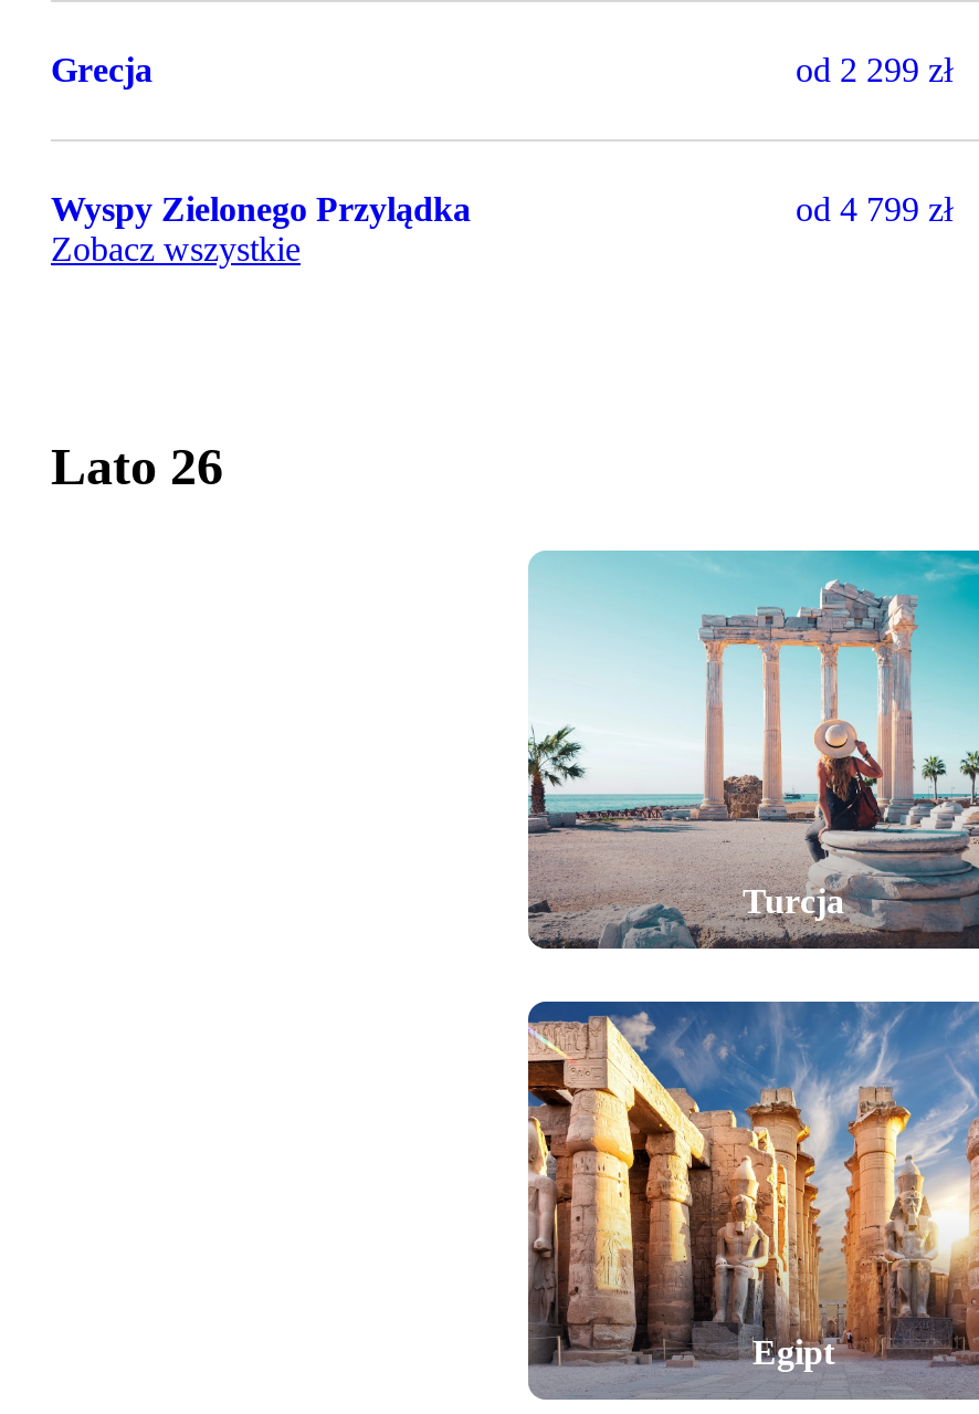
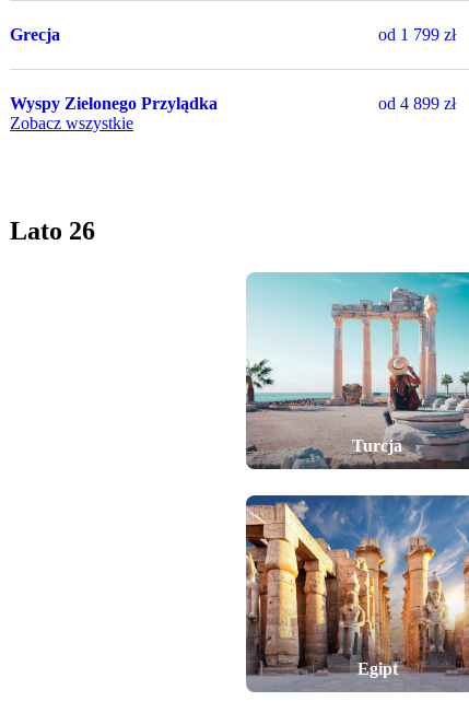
- od 2 299 zł
+ od 1 799 zł

- od 4 799 zł
+ od 4 899 zł
